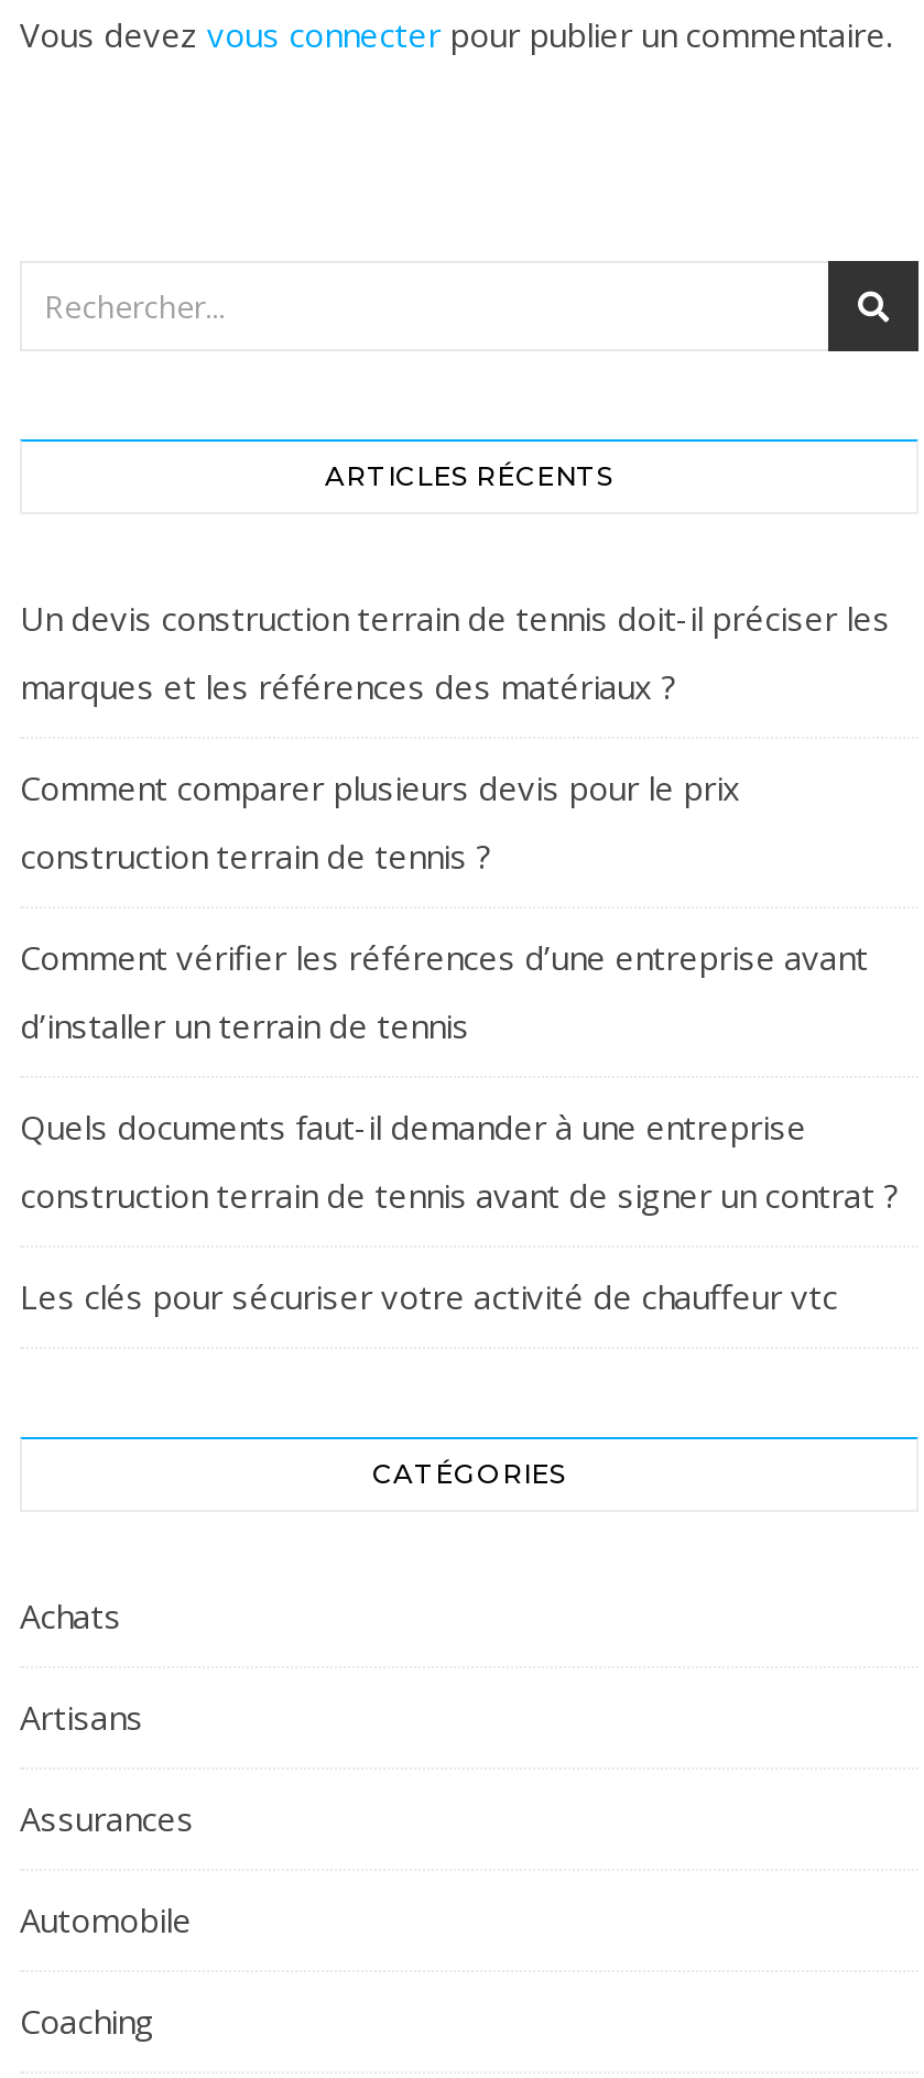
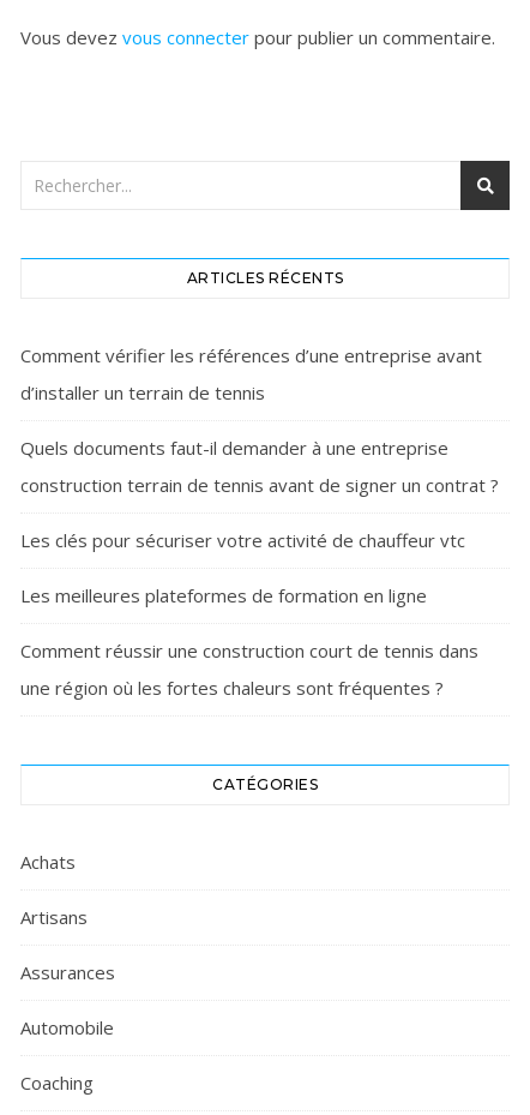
- Un devis construction terrain de tennis doit-il préciser les
- marques et les références des matériaux ?
- Comment comparer plusieurs devis pour le prix
- construction terrain de tennis ?

moved up: Comment vérifier les références d’une entreprise avant | d’installer un terrain de tennis | Quels documents faut-il demander à une entreprise | construction terrain de tennis avant de signer un contrat ? | Les clés pour sécuriser votre activité de chauffeur vtc

+ Les meilleures plateformes de formation en ligne
+ Comment réussir une construction court de tennis dans
+ une région où les fortes chaleurs sont fréquentes ?
